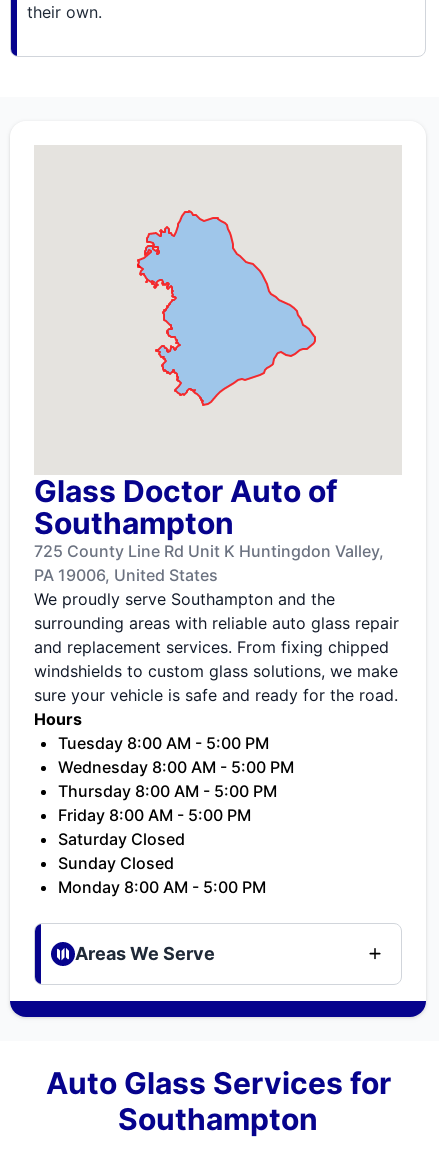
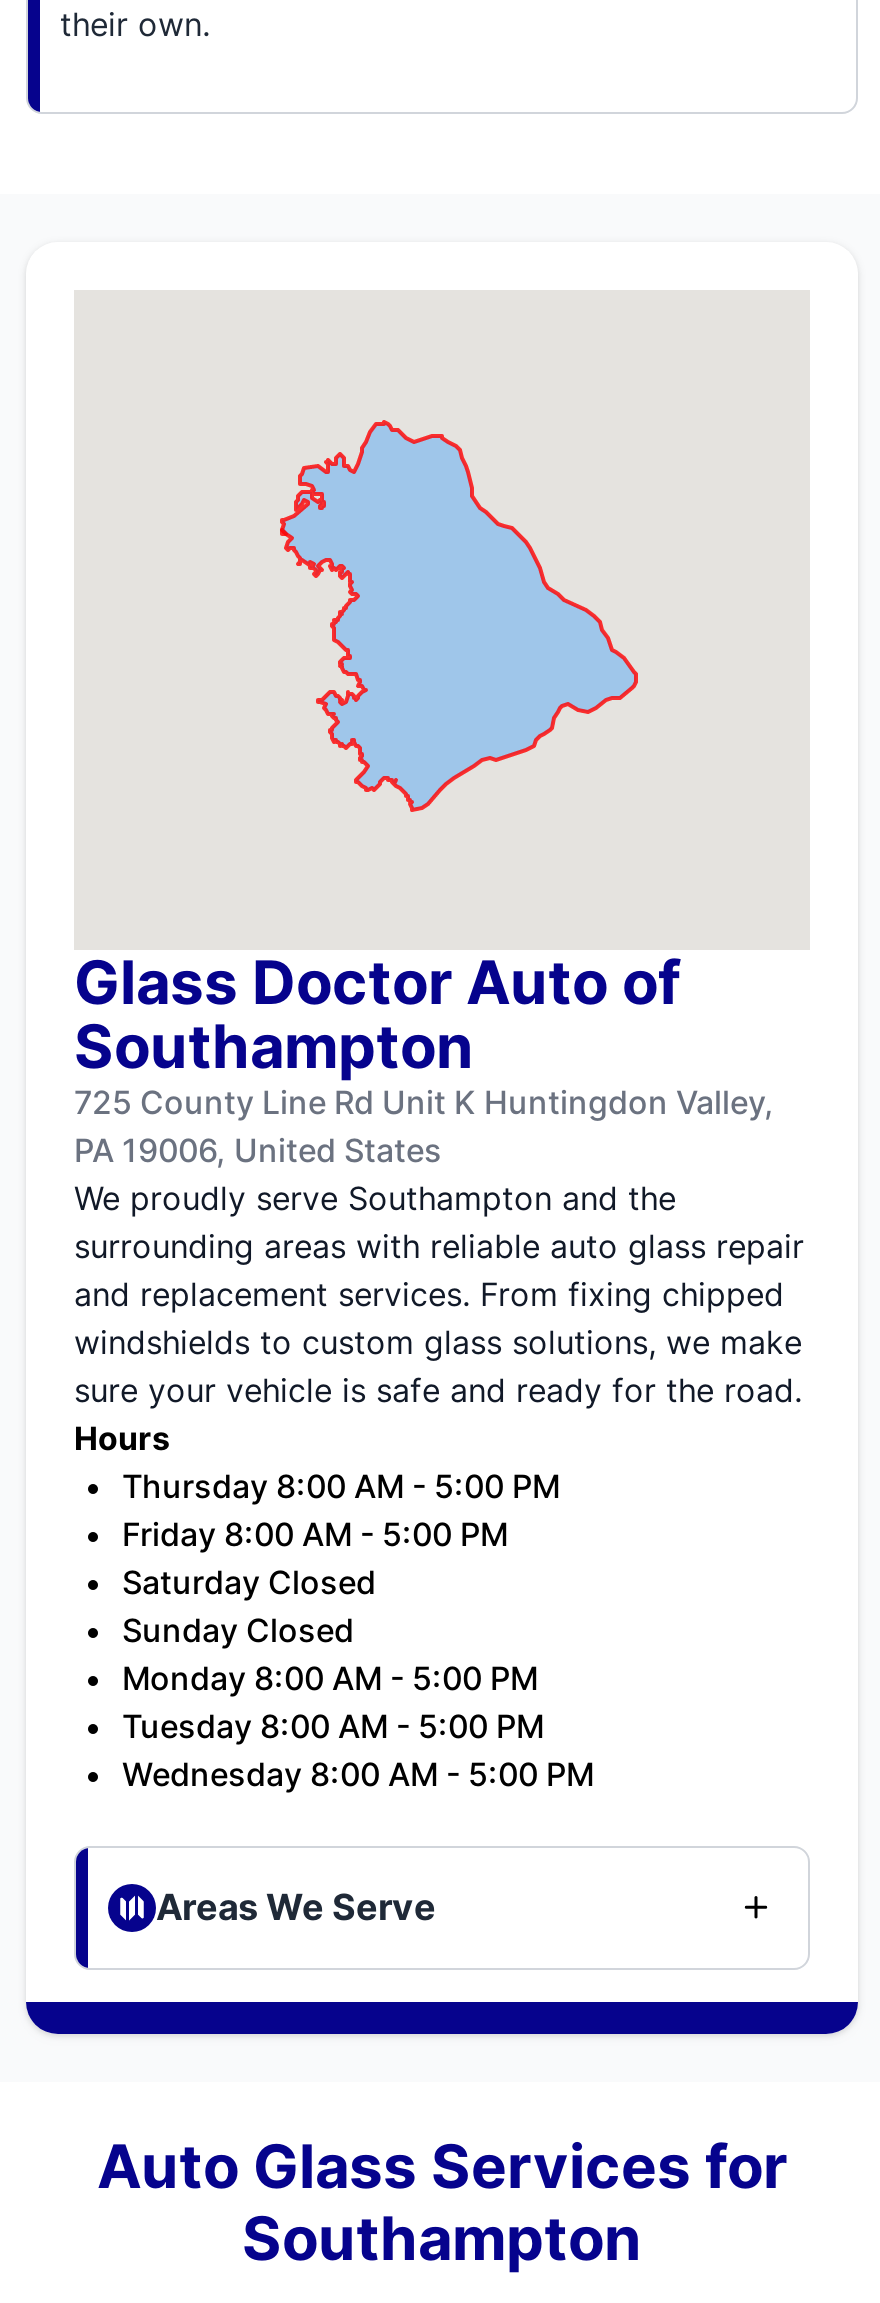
moved down: Tuesday 8:00 AM - 5:00 PM | Wednesday 8:00 AM - 5:00 PM

moved up: Thursday 8:00 AM - 5:00 PM | Friday 8:00 AM - 5:00 PM | Saturday Closed | Sunday Closed | Monday 8:00 AM - 5:00 PM
